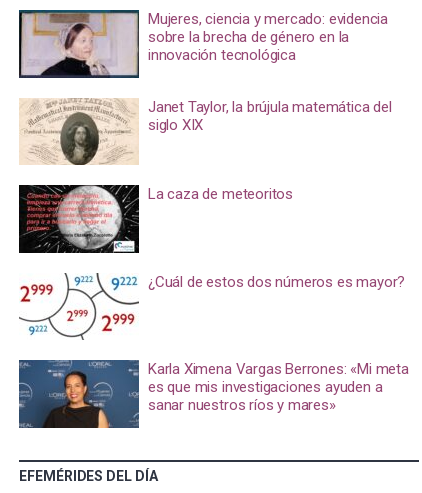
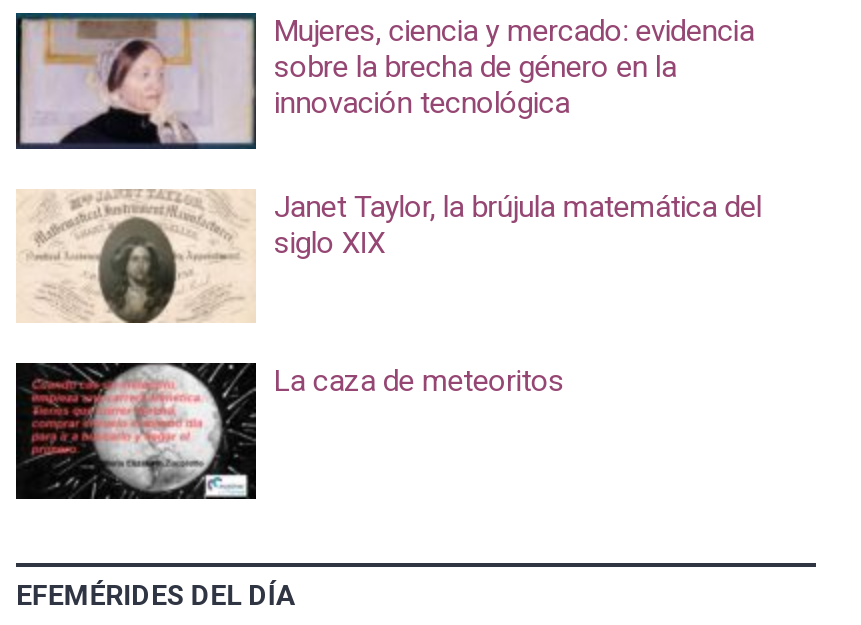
- [image]
- ¿Cuál de estos dos números es mayor?

- [image]
- Karla Ximena Vargas Berrones: «Mi meta
- es que mis investigaciones ayuden a
- sanar nuestros ríos y mares»
